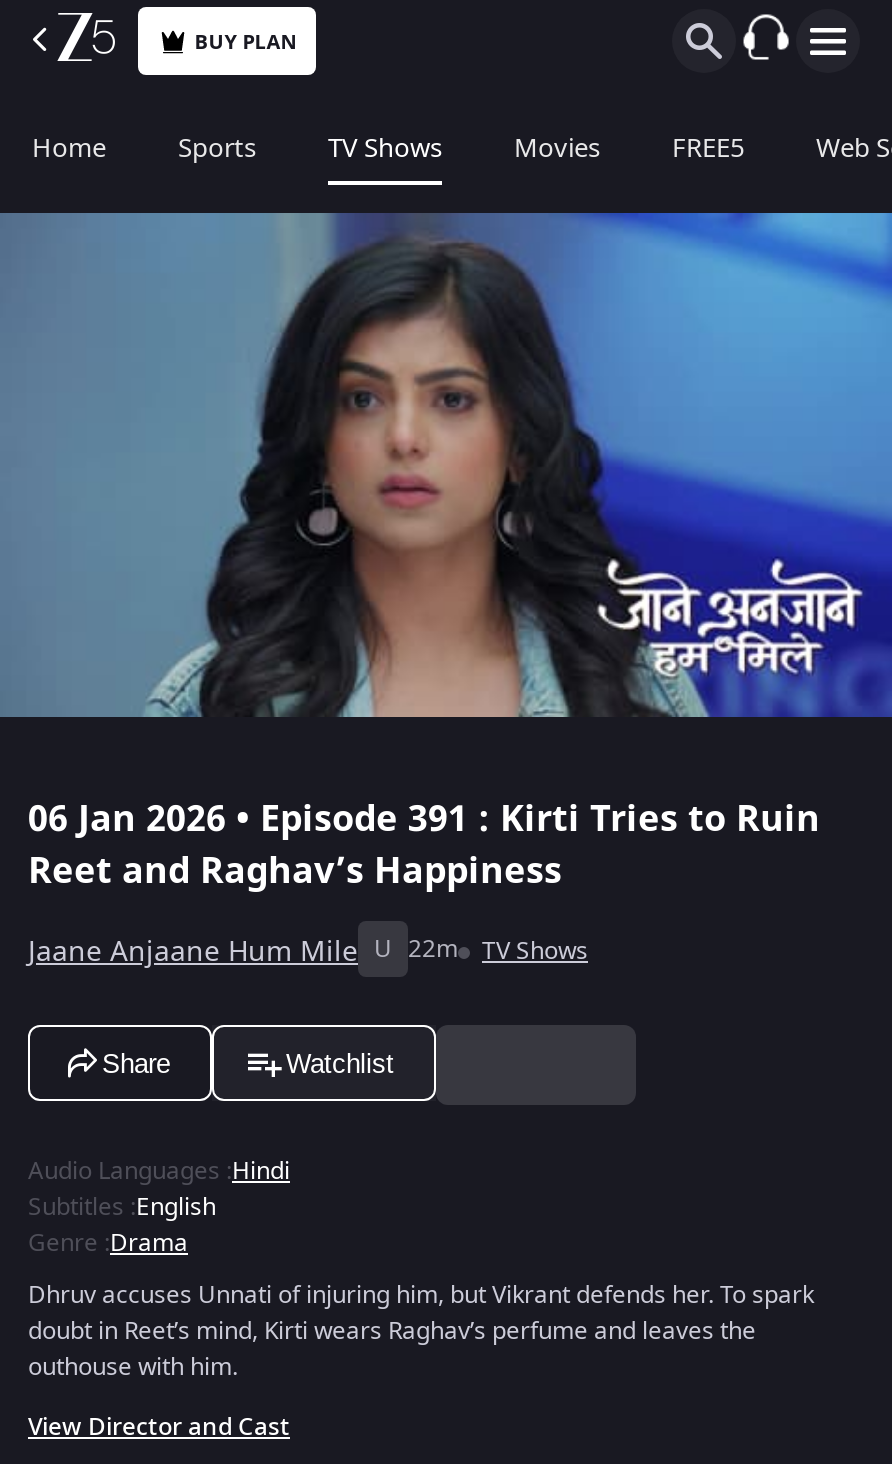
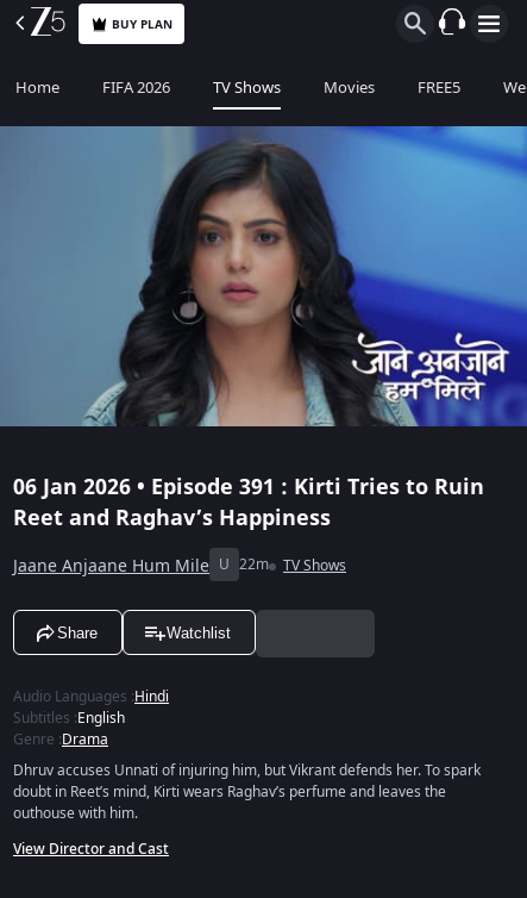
- Sports
+ FIFA 2026
